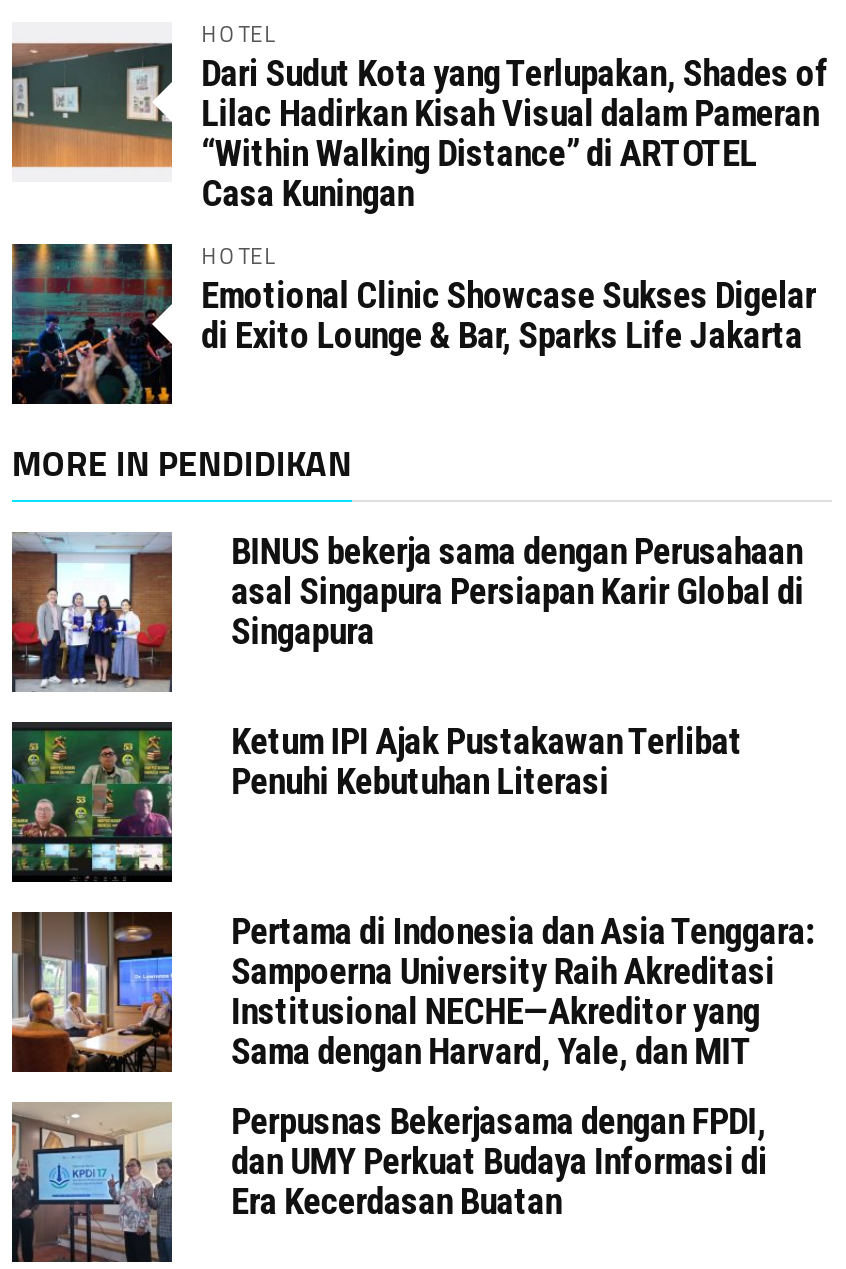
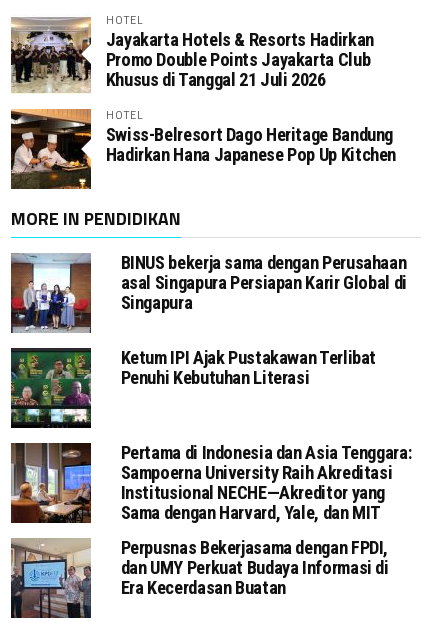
- [image]
- Dari Sudut Kota yang Terlupakan, Shades of
- Lilac Hadirkan Kisah Visual dalam Pameran
- “Within Walking Distance” di ARTOTEL
- Casa Kuningan
+ [image]
+ Jayakarta Hotels & Resorts Hadirkan
+ Promo Double Points Jayakarta Club
+ Khusus di Tanggal 21 Juli 2026

- [image]
- Emotional Clinic Showcase Sukses Digelar
- di Exito Lounge & Bar, Sparks Life Jakarta
+ [image]
+ Swiss-Belresort Dago Heritage Bandung
+ Hadirkan Hana Japanese Pop Up Kitchen
